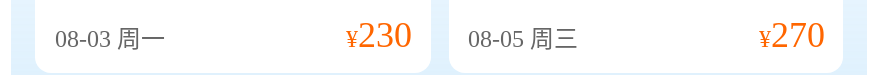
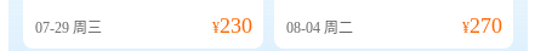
- 08-03周一
+ 07-29周三

- ¥230 08-05周三
+ ¥230 08-04周二
